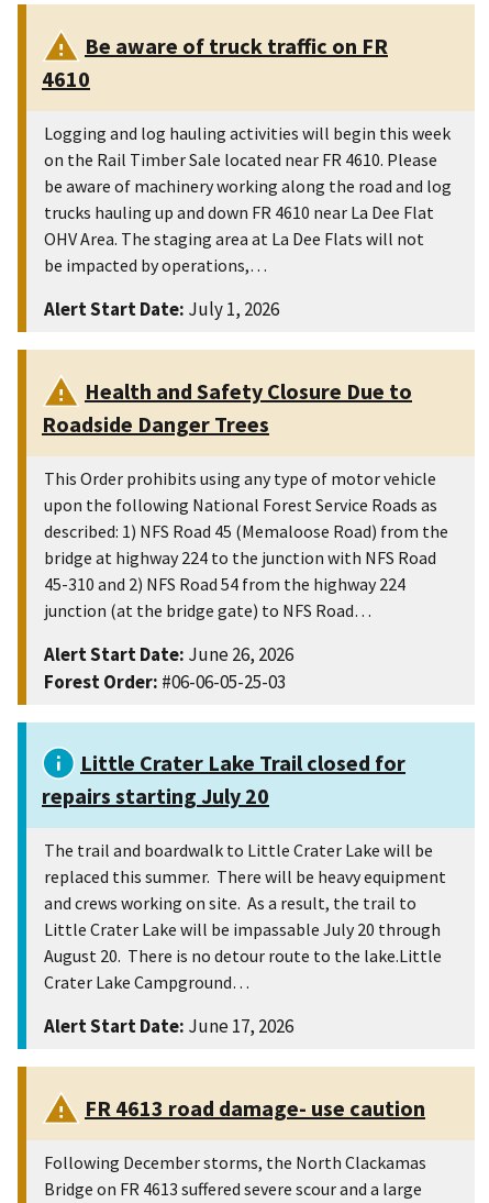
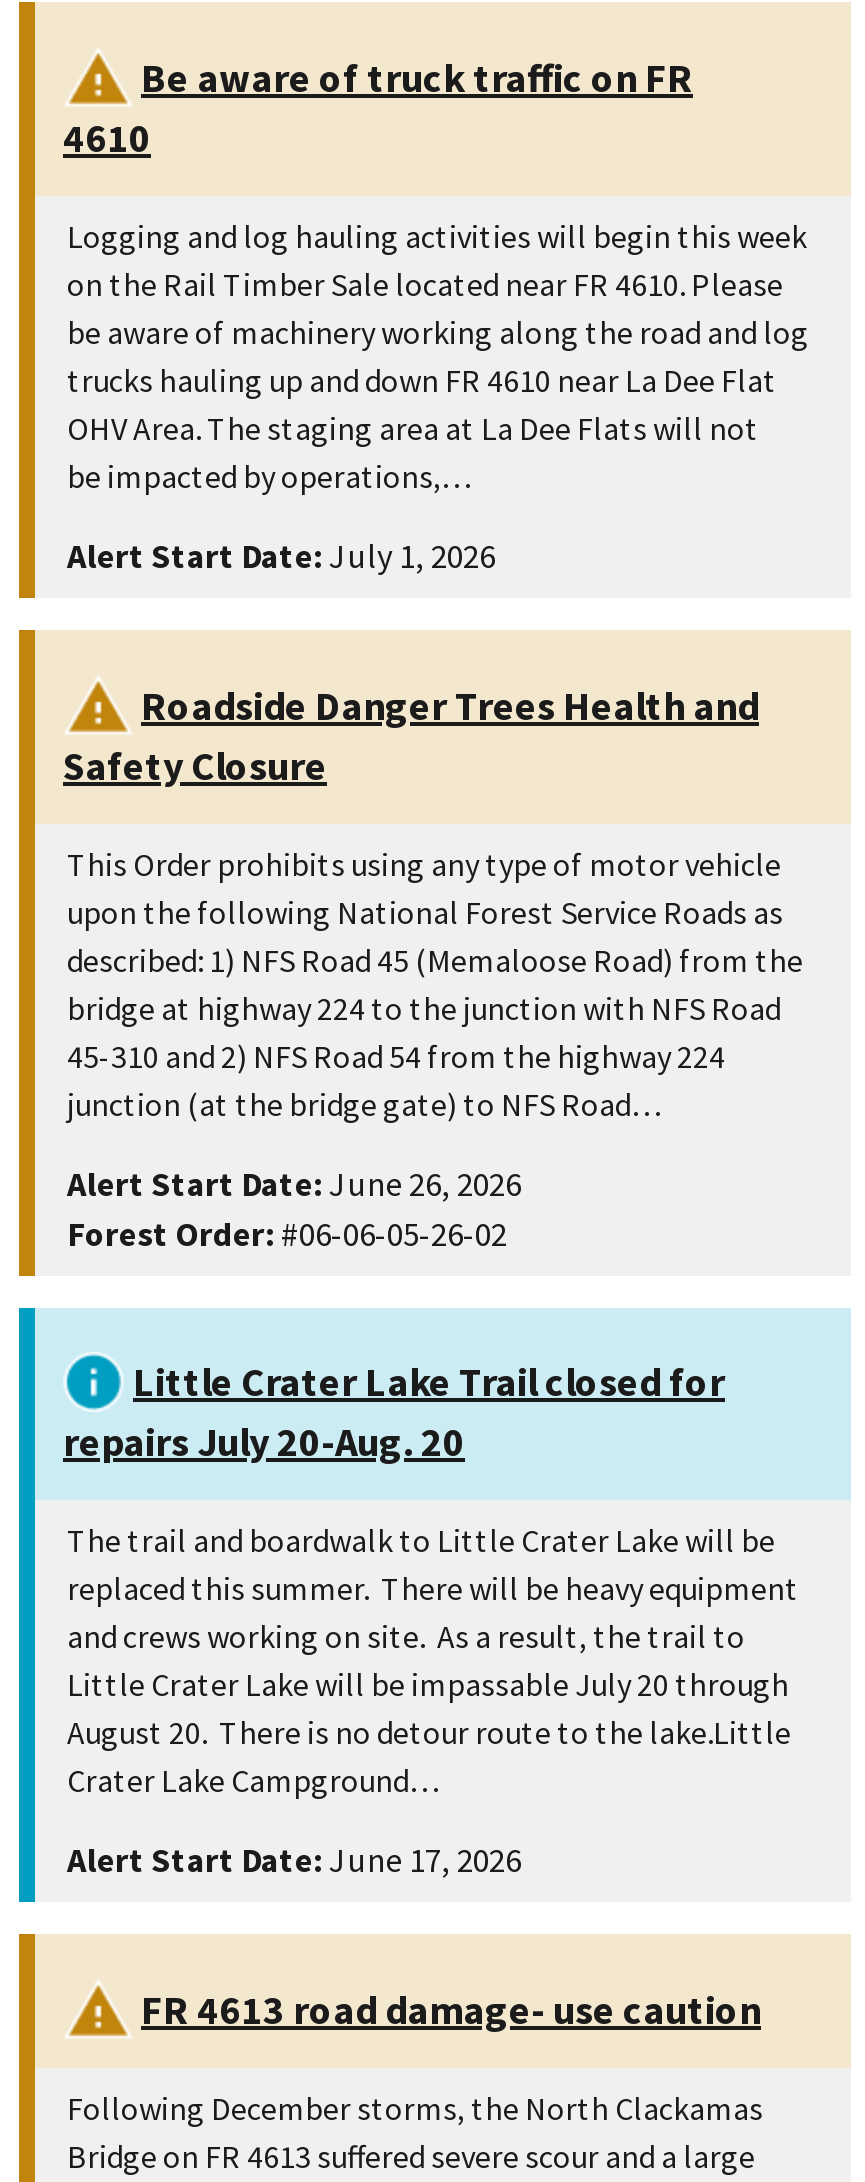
- Health and Safety Closure Due to
- Roadside Danger Trees
+ Roadside Danger Trees Health and
+ Safety Closure

- Forest Order: #06-06-05-25-03
+ Forest Order: #06-06-05-26-02

- repairs starting July 20
+ repairs July 20-Aug. 20
